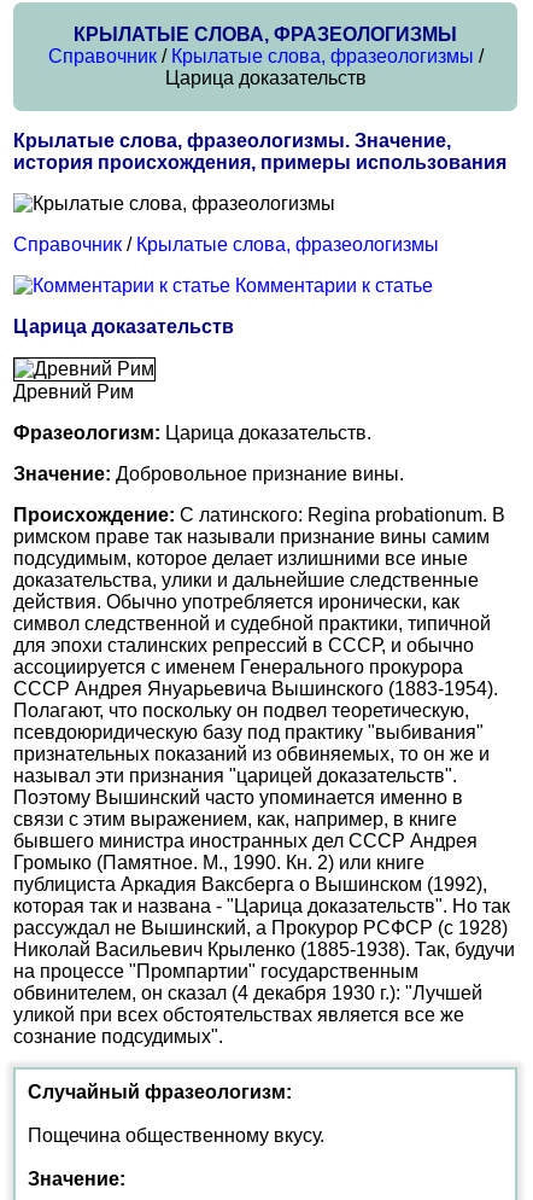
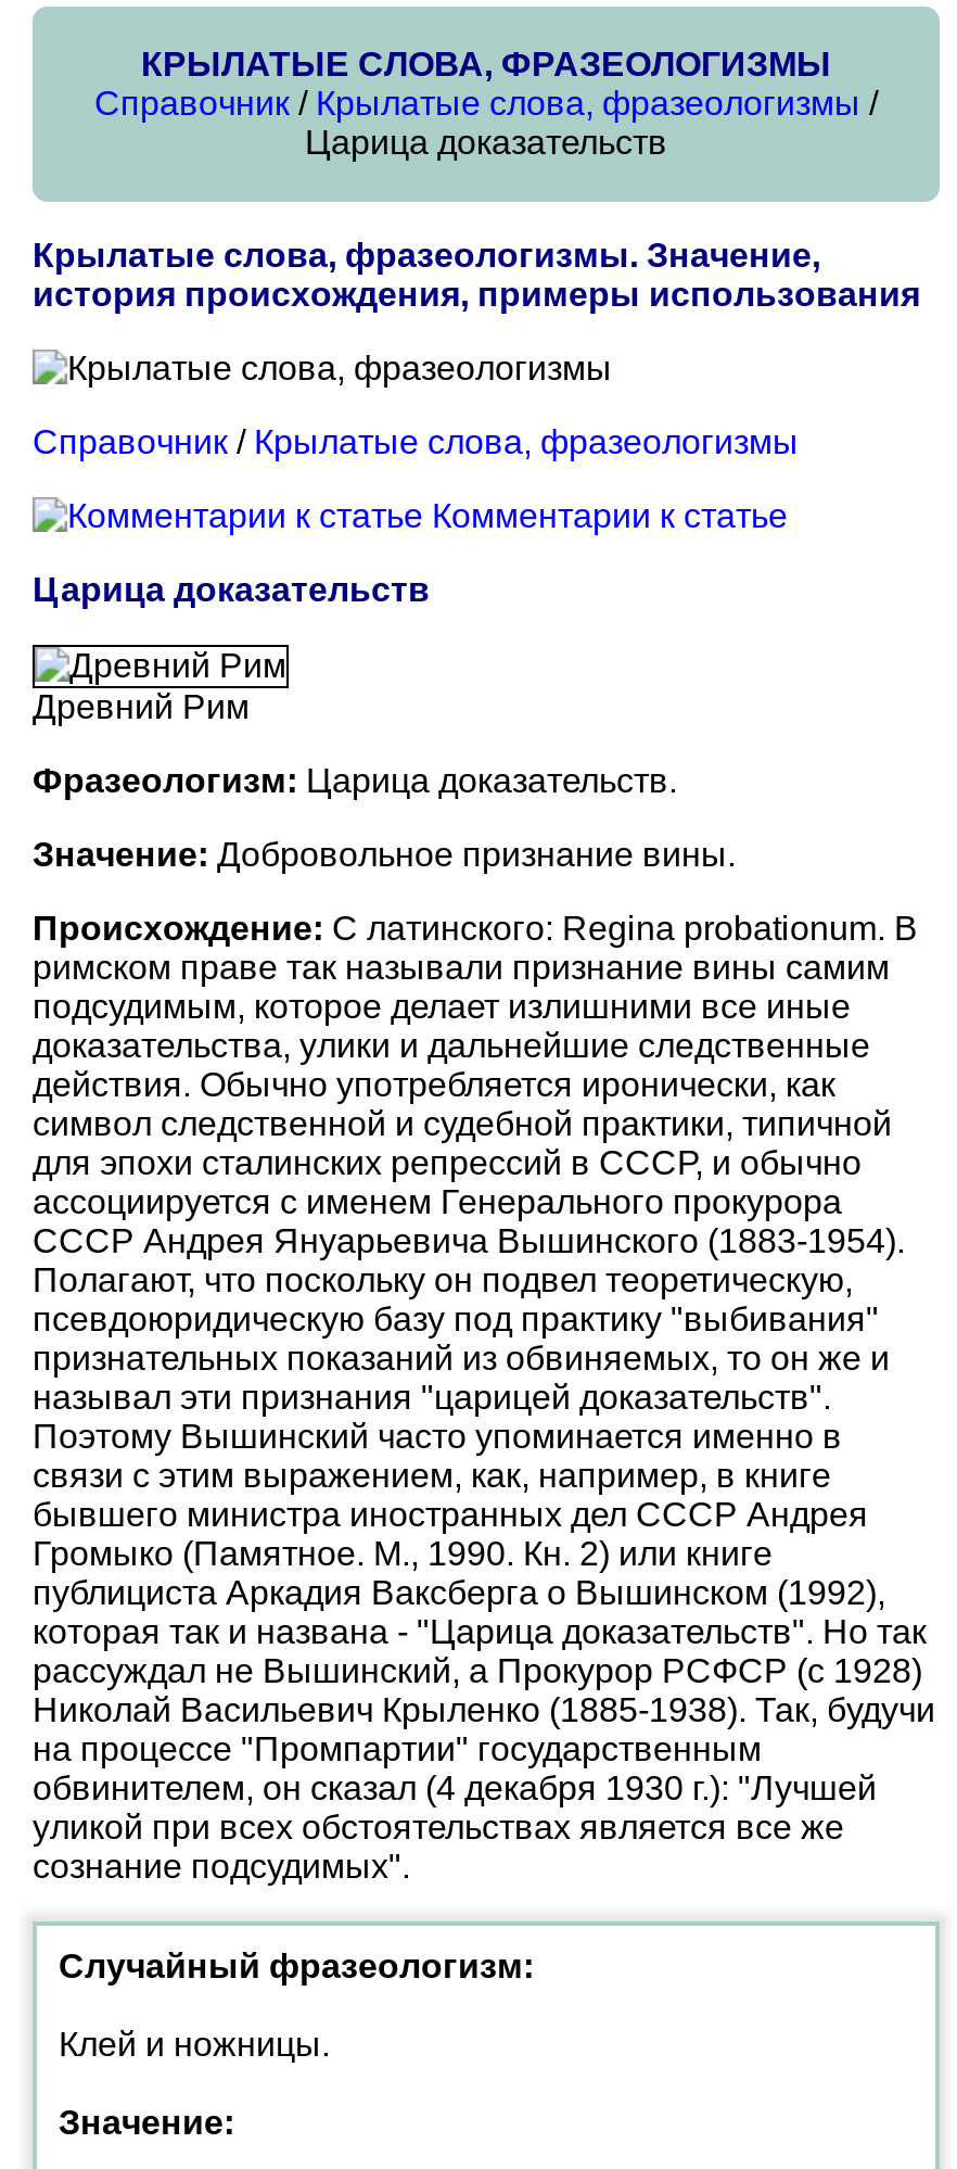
- Пощечина общественному вкусу.
+ Клей и ножницы.
